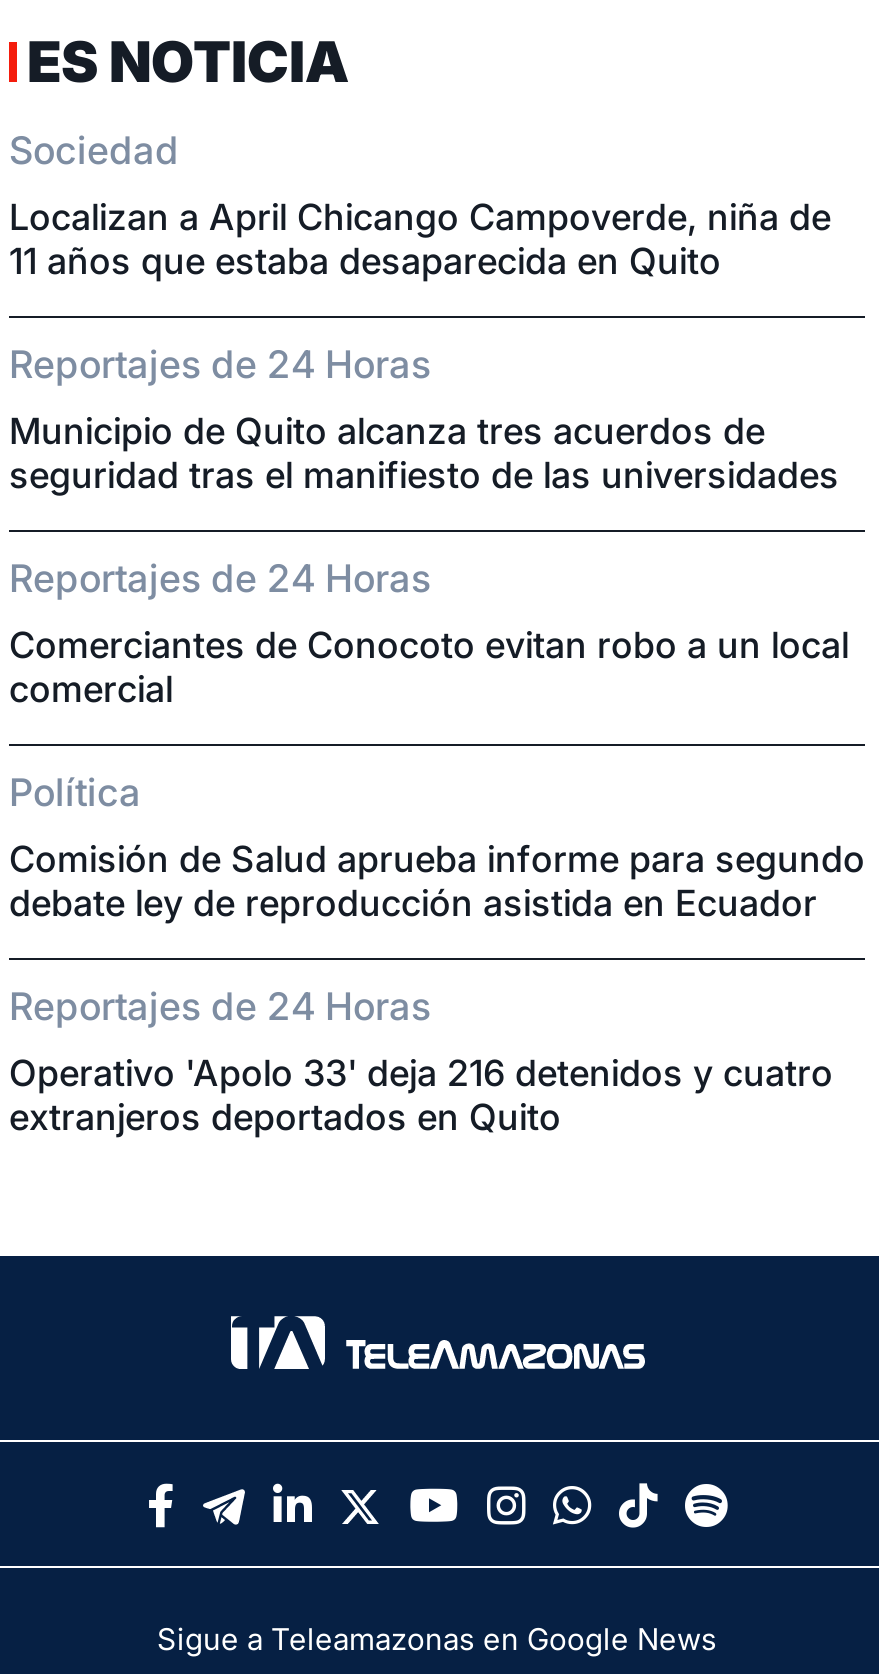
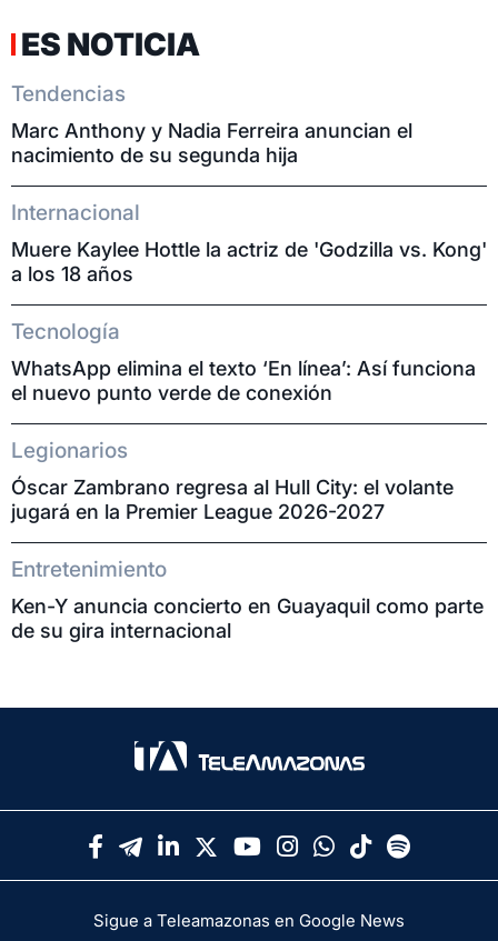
- Sociedad
+ Tendencias

- Localizan a April Chicango Campoverde, niña de
- 11 años que estaba desaparecida en Quito
+ Marc Anthony y Nadia Ferreira anuncian el
+ nacimiento de su segunda hija

- Reportajes de 24 Horas
+ Internacional

- Municipio de Quito alcanza tres acuerdos de
- seguridad tras el manifiesto de las universidades
+ Muere Kaylee Hottle la actriz de 'Godzilla vs. Kong'
+ a los 18 años

- Reportajes de 24 Horas
+ Tecnología

- Comerciantes de Conocoto evitan robo a un local
- comercial
+ WhatsApp elimina el texto ‘En línea’: Así funciona
+ el nuevo punto verde de conexión

- Política
+ Legionarios

- Comisión de Salud aprueba informe para segundo
- debate ley de reproducción asistida en Ecuador
+ Óscar Zambrano regresa al Hull City: el volante
+ jugará en la Premier League 2026-2027

- Reportajes de 24 Horas
+ Entretenimiento

- Operativo 'Apolo 33' deja 216 detenidos y cuatro
- extranjeros deportados en Quito
+ Ken-Y anuncia concierto en Guayaquil como parte
+ de su gira internacional
